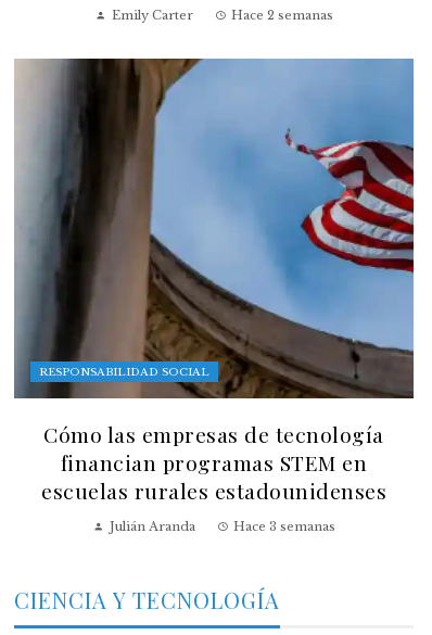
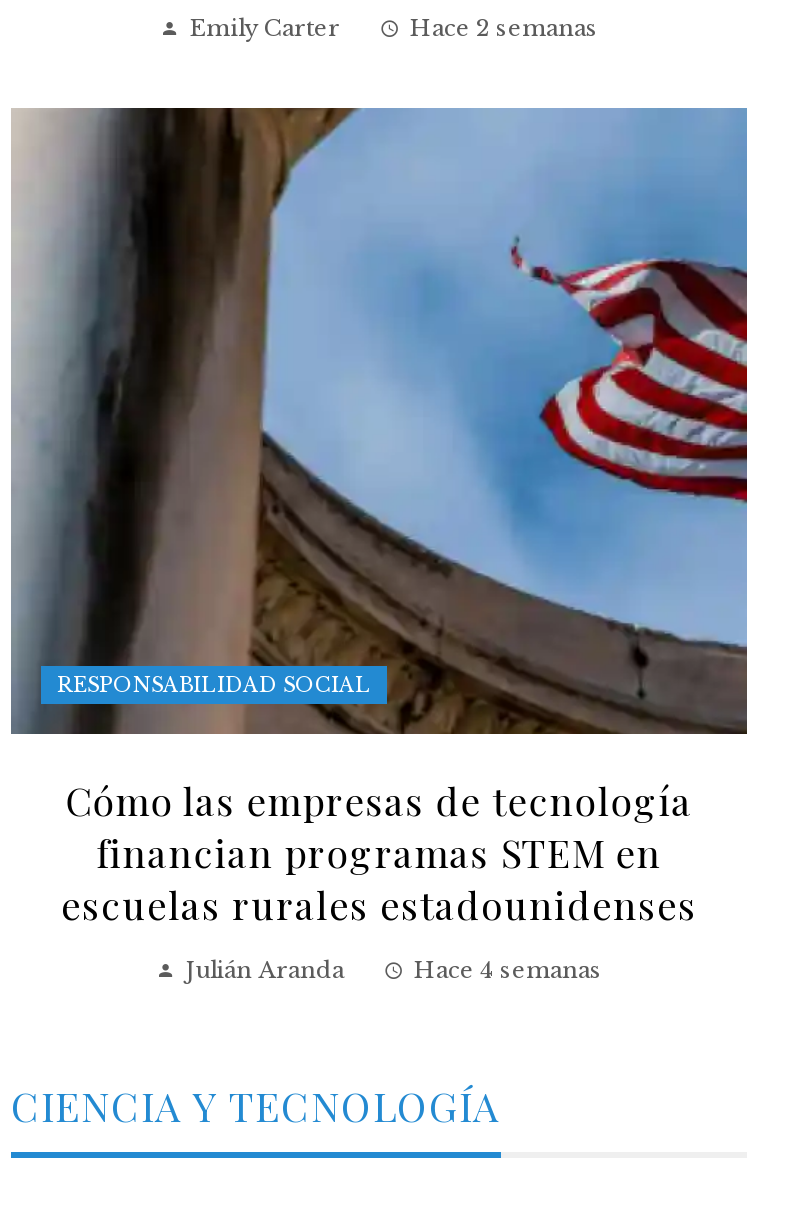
- Hace 3 semanas
+ Hace 4 semanas
